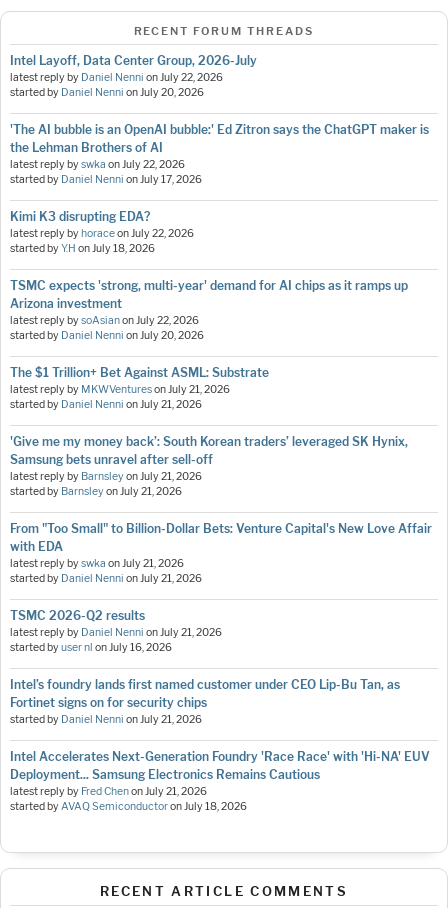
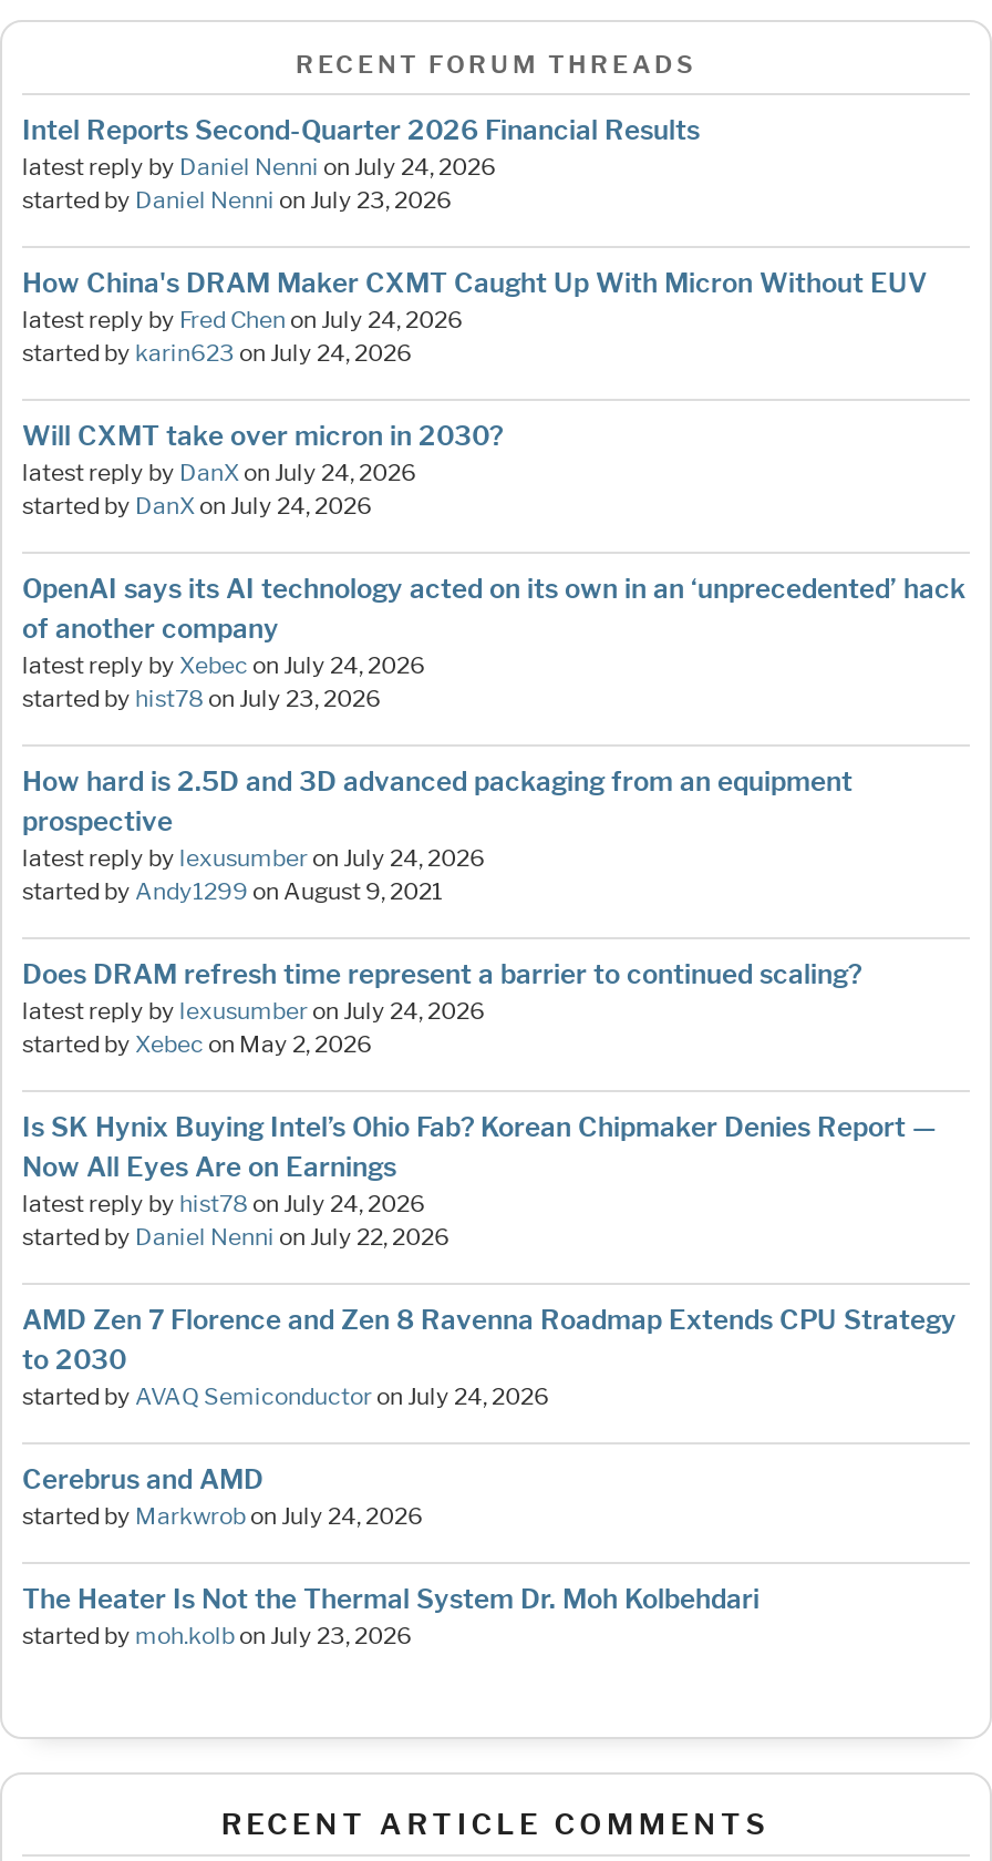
- Intel Layoff, Data Center Group, 2026-July
- latest reply by Daniel Nenni on July 22, 2026
- started by Daniel Nenni on July 20, 2026
+ Intel Reports Second-Quarter 2026 Financial Results
+ latest reply by Daniel Nenni on July 24, 2026
+ started by Daniel Nenni on July 23, 2026

- 'The AI bubble is an OpenAI bubble:' Ed Zitron says the ChatGPT maker is
- the Lehman Brothers of AI
- latest reply by swka onJuly 22, 2026
- started by Daniel Nenni onJuly 17, 2026
+ How China's DRAM Maker CXMT Caught Up With Micron Without EUV
+ latest reply by Fred Chen on July 24, 2026
+ started by karin623 on July 24, 2026

- Kimi K3 disrupting EDA?
- latest reply by horace on July 22, 2026
- started by Y.H on July 18, 2026
+ Will CXMT take over micron in 2030?
+ latest reply by DanX on July 24, 2026
+ started by DanX on July 24, 2026

- TSMC expects 'strong, multi-year' demand for AI chips as it ramps up
- Arizona investment
- latest reply by soAsian on July 22, 2026
- started by Daniel Nenni on July 20, 2026
+ OpenAI says its AI technology acted on its own in an ‘unprecedented’ hack
+ of another company
+ latest reply by Xebec on July 24, 2026
+ started by hist78 on July 23, 2026

- The $1 Trillion+ Bet Against ASML: Substrate
- latest reply by MKWVenturesonJuly 21, 2026
- started by Daniel Nenni onJuly 21, 2026
+ How hard is 2.5D and 3D advanced packaging from an equipment
+ prospective
+ latest reply by lexusumber on July 24, 2026
+ started by Andy1299 on August 9, 2021

- 'Give me my money back’: South Korean traders’ leveraged SK Hynix,
- Samsung bets unravel after sell-off
- latest reply by Barnsley onJuly 21, 2026
- started by Barnsley onJuly 21, 2026
+ Does DRAM refresh time represent a barrier to continued scaling?
+ latest reply by lexusumber on July 24, 2026
+ started by Xebec on May 2, 2026

- From "Too Small" to Billion-Dollar Bets: Venture Capital's New Love Affair
- with EDA
- latest reply by swka on July 21, 2026
- started by Daniel Nenni on July 21, 2026
+ Is SK Hynix Buying Intel’s Ohio Fab? Korean Chipmaker Denies Report —
+ Now All Eyes Are on Earnings
+ latest reply by hist78 on July 24, 2026
+ started by Daniel Nenni on July 22, 2026

- TSMC 2026-Q2 results
- latest reply by Daniel Nenni onJuly 21, 2026
- started by user nl onJuly 16, 2026
+ AMD Zen 7 Florence and Zen 8 Ravenna Roadmap Extends CPU Strategy
+ to 2030
+ started by AVAQ Semiconductor on July 24, 2026

- Intel’s foundry lands first named customer under CEO Lip-Bu Tan, as
- Fortinet signs on for security chips
- started by Daniel Nenni onJuly 21, 2026
+ Cerebrus and AMD
+ started by Markwrob on July 24, 2026

- Intel Accelerates Next-Generation Foundry 'Race Race' with 'Hi-NA' EUV
- Deployment... Samsung Electronics Remains Cautious
- latest reply by Fred Chen onJuly 21, 2026
- started by AVAQ SemiconductoronJuly 18, 2026
+ The Heater Is Not the Thermal System Dr. Moh Kolbehdari
+ started by moh.kolb on July 23, 2026
